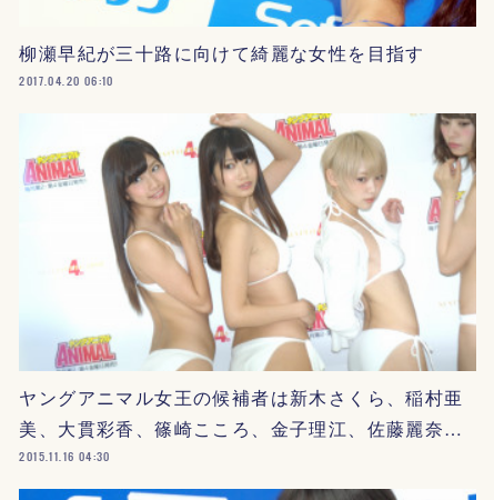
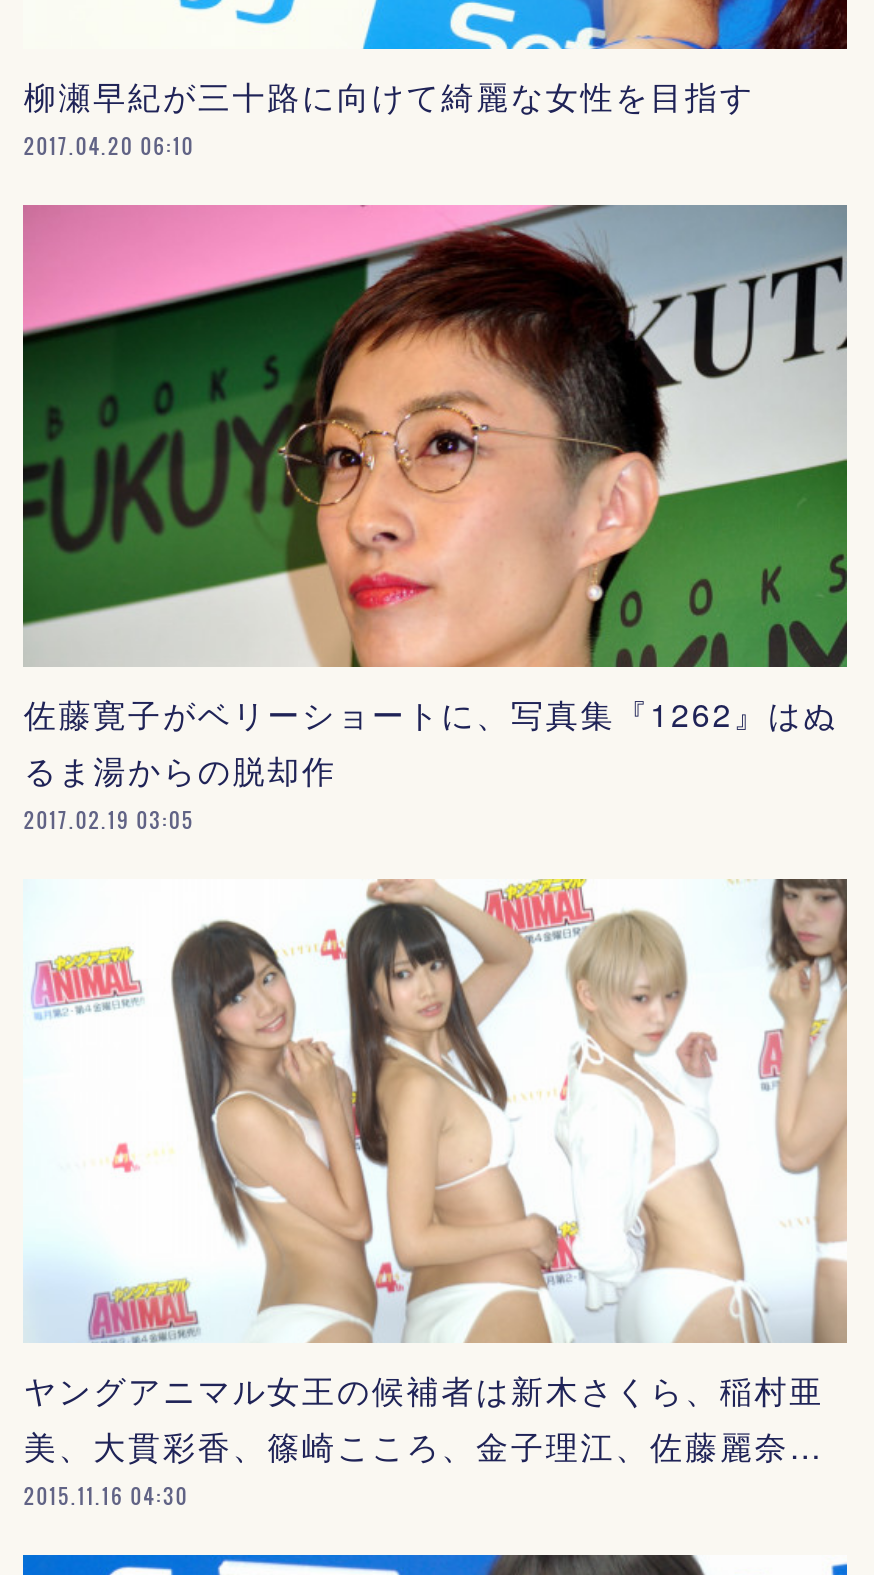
+ [image]
+ 佐藤寛子がベリーショートに、写真集『1262』はぬ
+ るま湯からの脱却作
+ 2017.02.19 03:05
